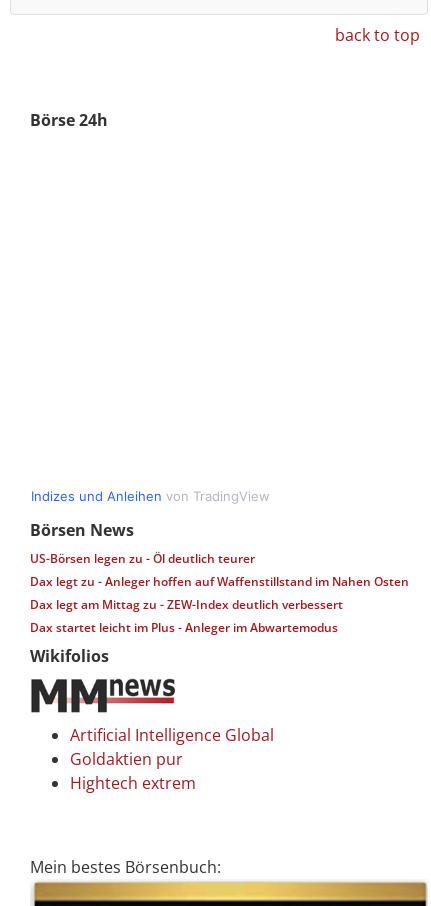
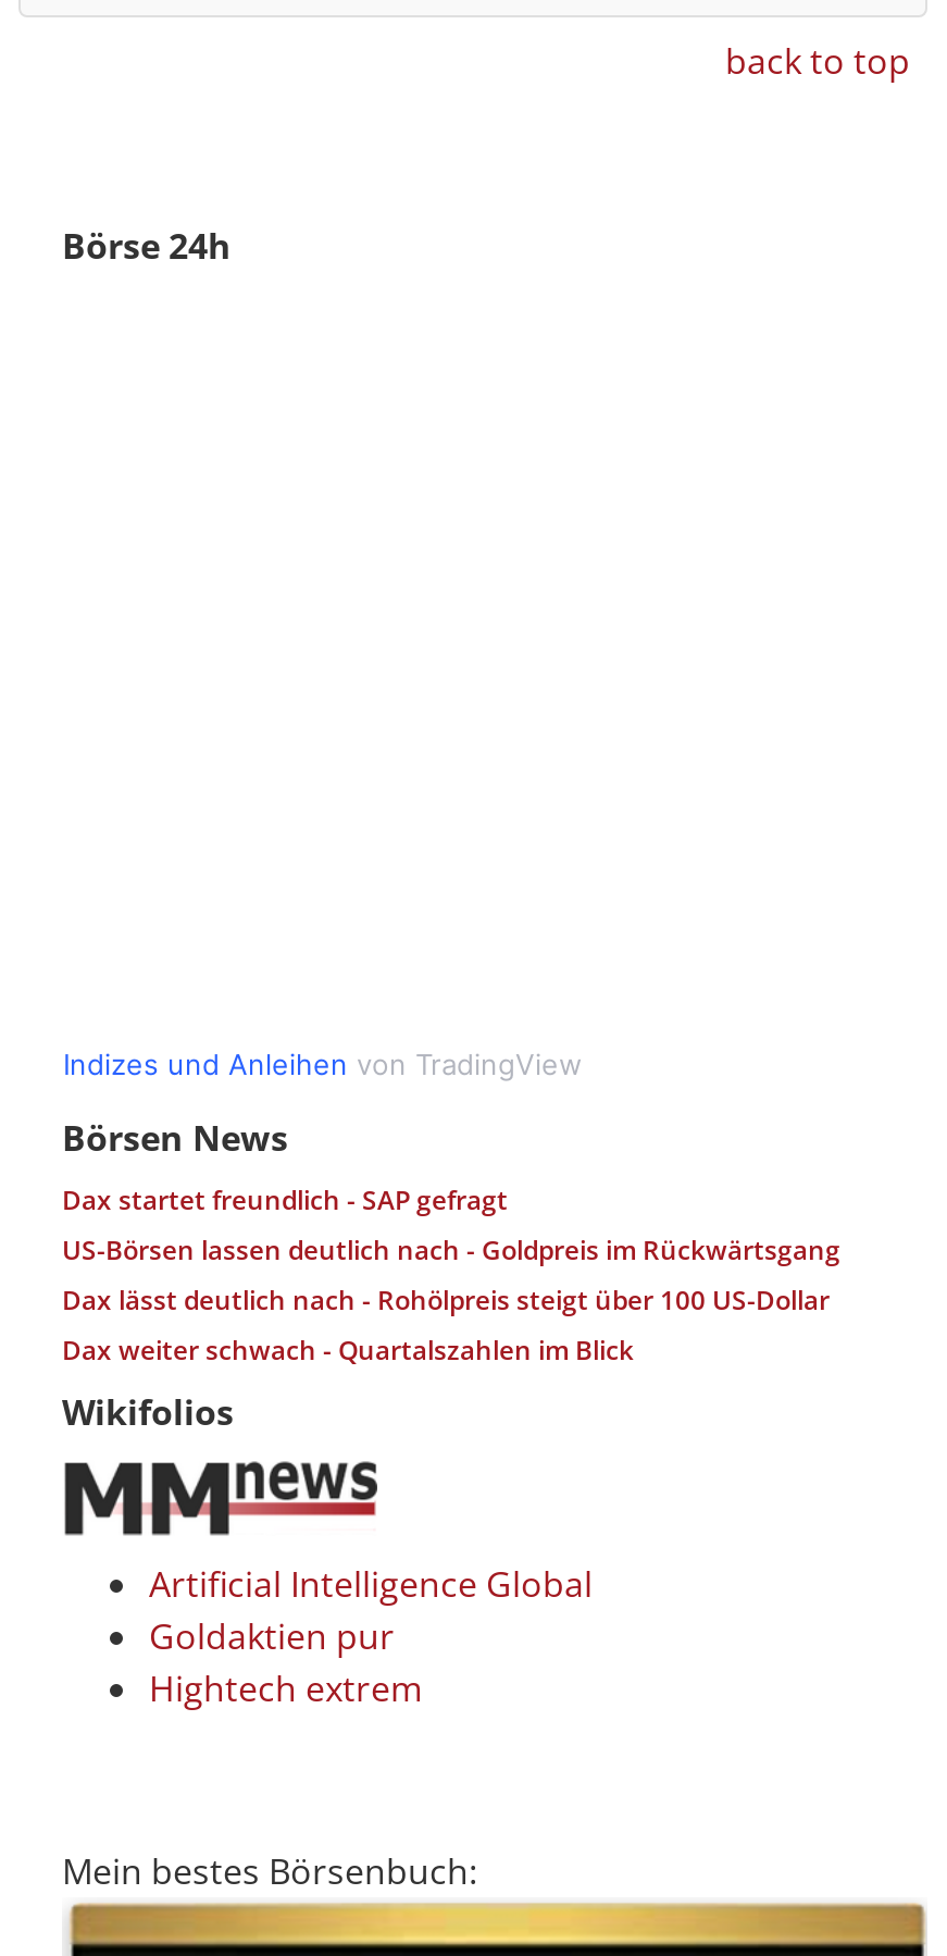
- US-Börsen legen zu - Öl deutlich teurer
- Dax legt zu - Anleger hoffen auf Waffenstillstand im Nahen Osten
- Dax legt am Mittag zu - ZEW-Index deutlich verbessert
- Dax startet leicht im Plus - Anleger im Abwartemodus
+ Dax startet freundlich - SAP gefragt
+ US-Börsen lassen deutlich nach - Goldpreis im Rückwärtsgang
+ Dax lässt deutlich nach - Rohölpreis steigt über 100 US-Dollar
+ Dax weiter schwach - Quartalszahlen im Blick
